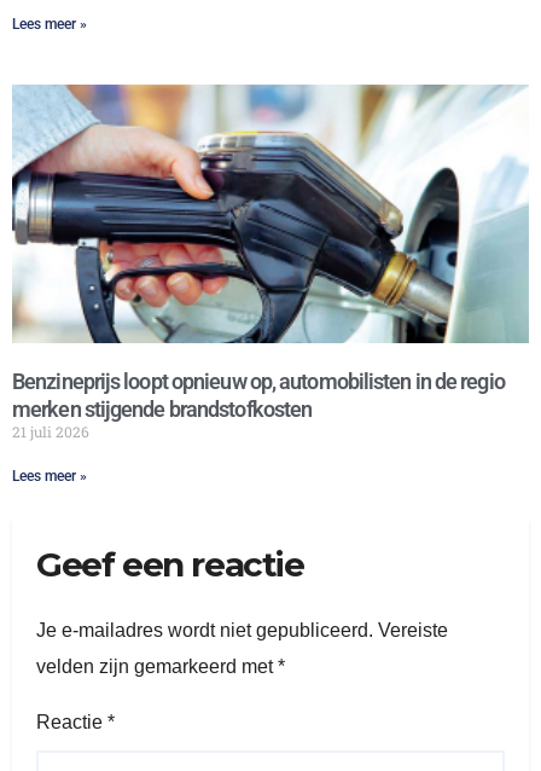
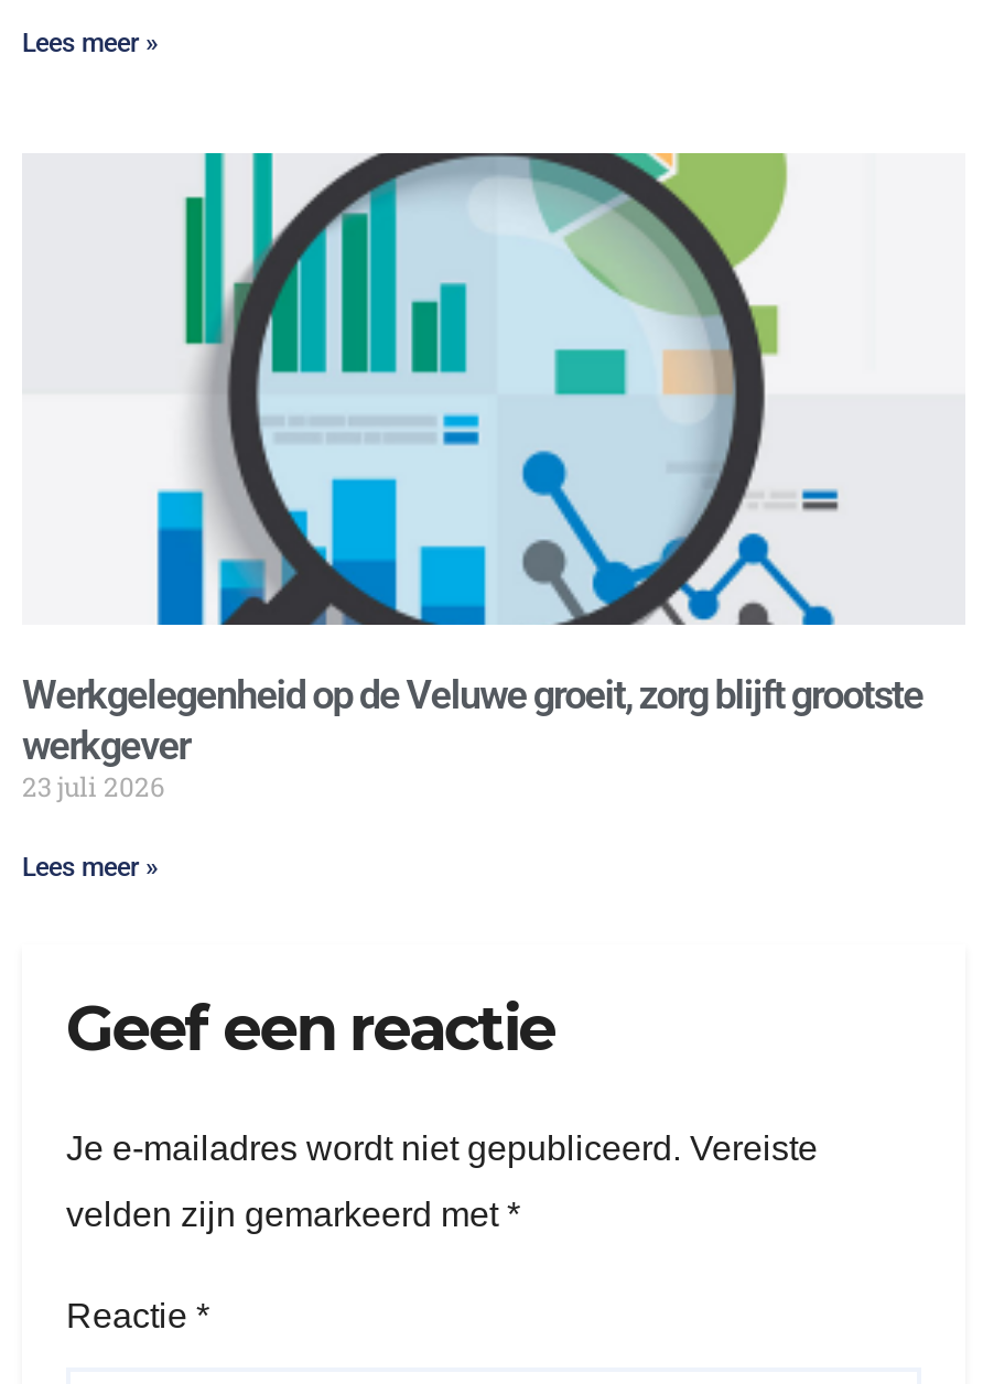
- [image]
- Benzineprijs loopt opnieuw op, automobilisten in de regio
- merken stijgende brandstofkosten
- 21 juli 2026
+ [image]
+ Werkgelegenheid op de Veluwe groeit, zorg blijft grootste
+ werkgever
+ 23 juli 2026
